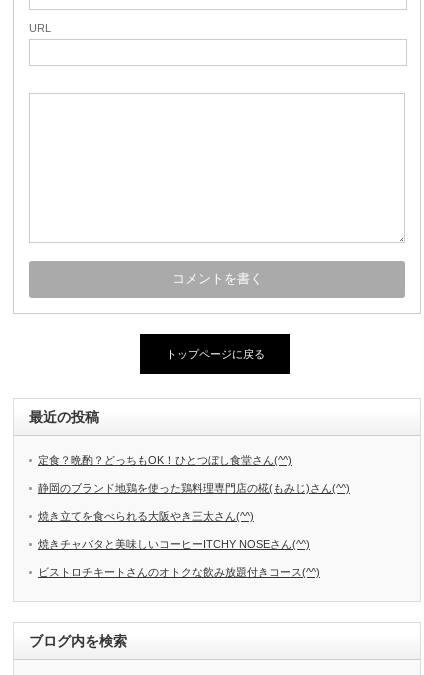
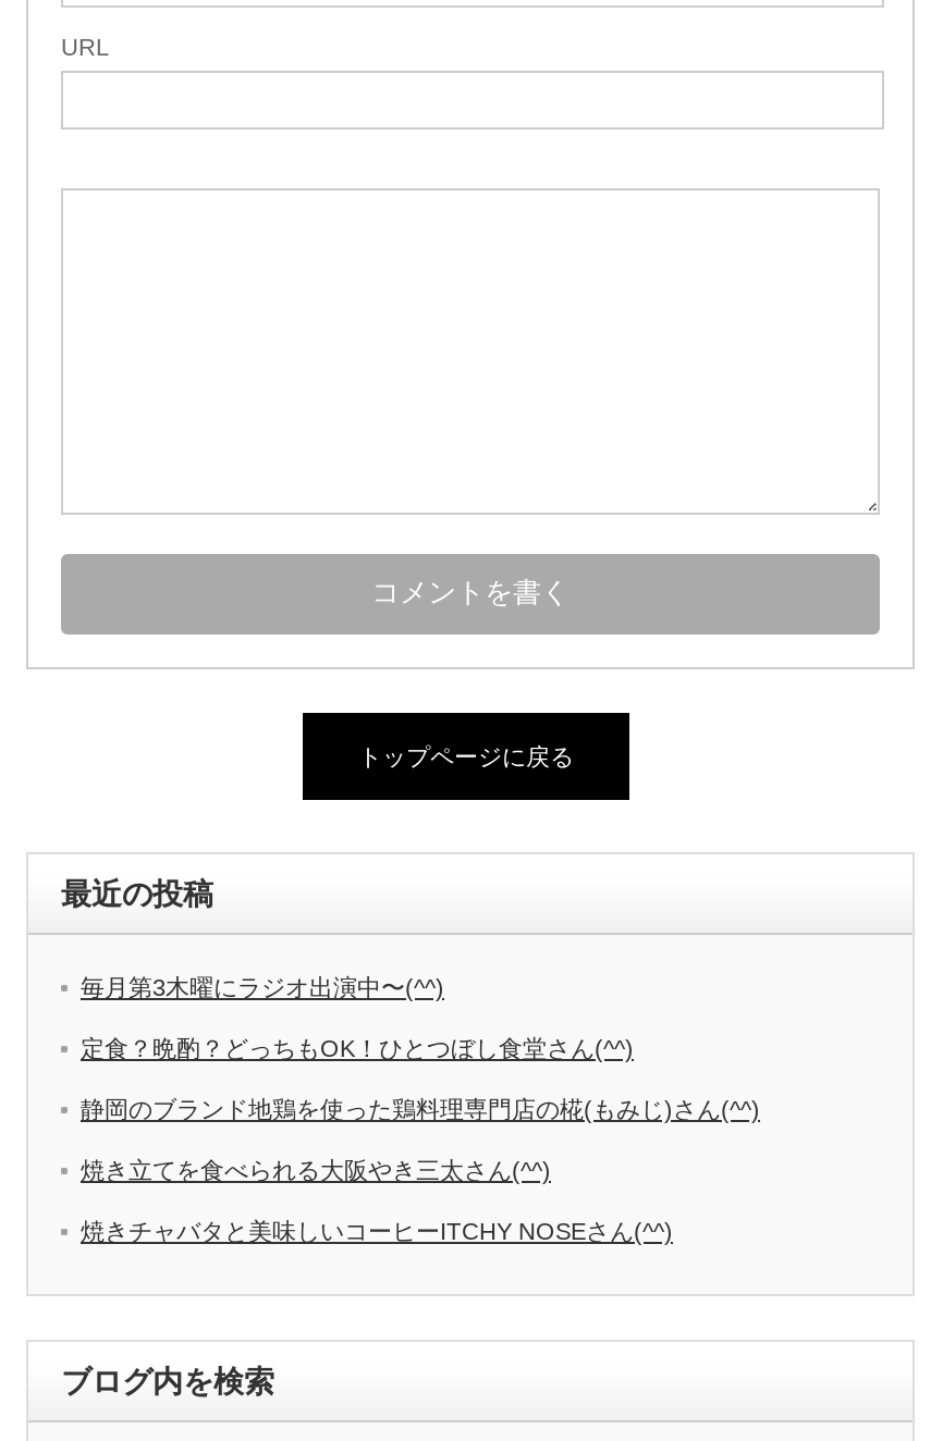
+ 毎月第3木曜にラジオ出演中〜(^^)

moved down: 定食？晩酌？どっちもOK！ひとつぼし食堂さん(^^) | 静岡のブランド地鶏を使った鶏料理専門店の椛(もみじ)さん(^^) | 焼き立てを食べられる大阪やき三太さん(^^) | 焼きチャバタと美味しいコーヒーITCHY NOSEさん(^^)

- ビストロチキートさんのオトクな飲み放題付きコース(^^)
